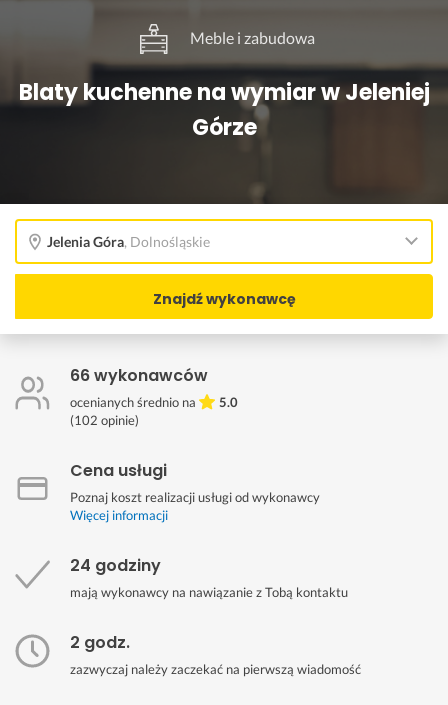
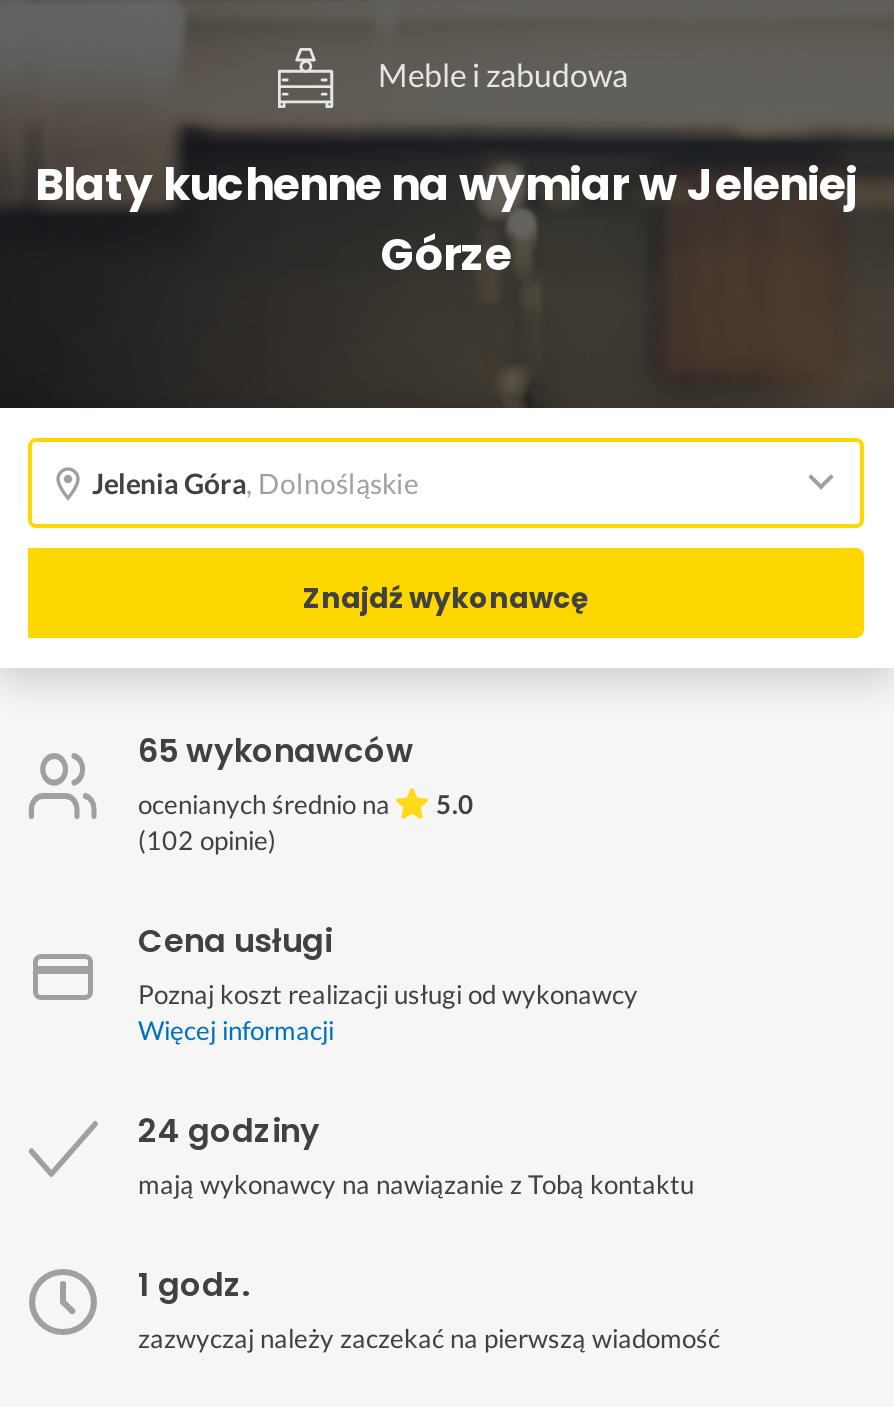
- 66 wykonawców
+ 65 wykonawców

- 2 godz.
+ 1 godz.
